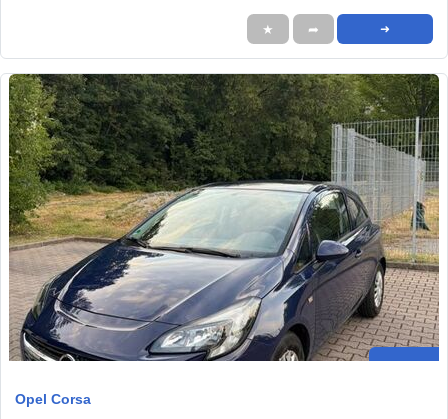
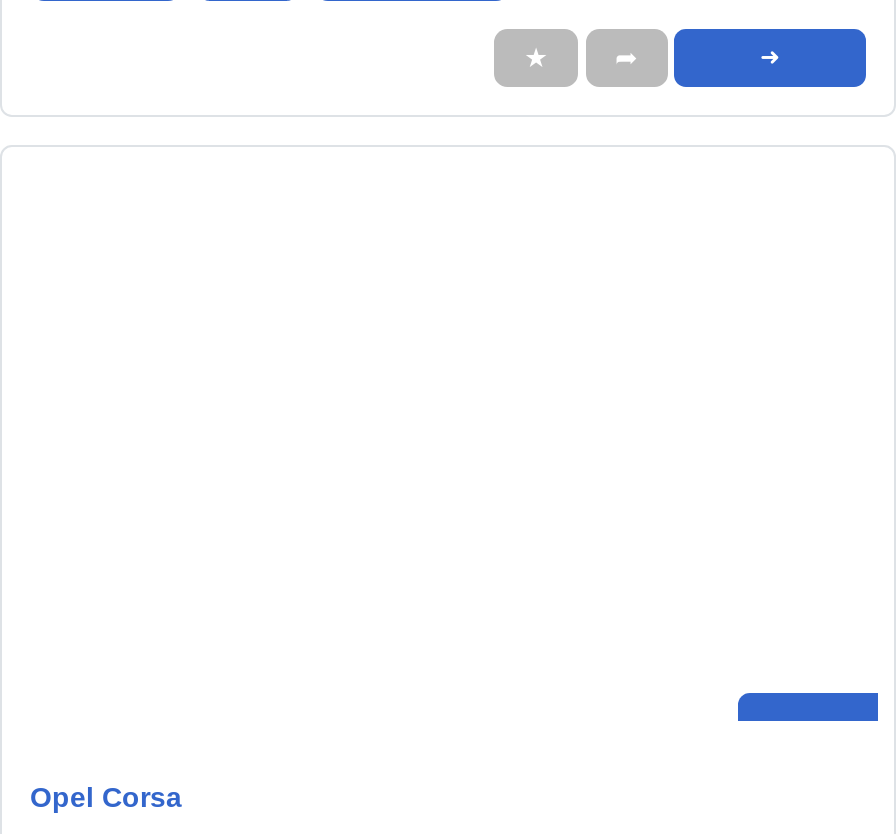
- [image]
